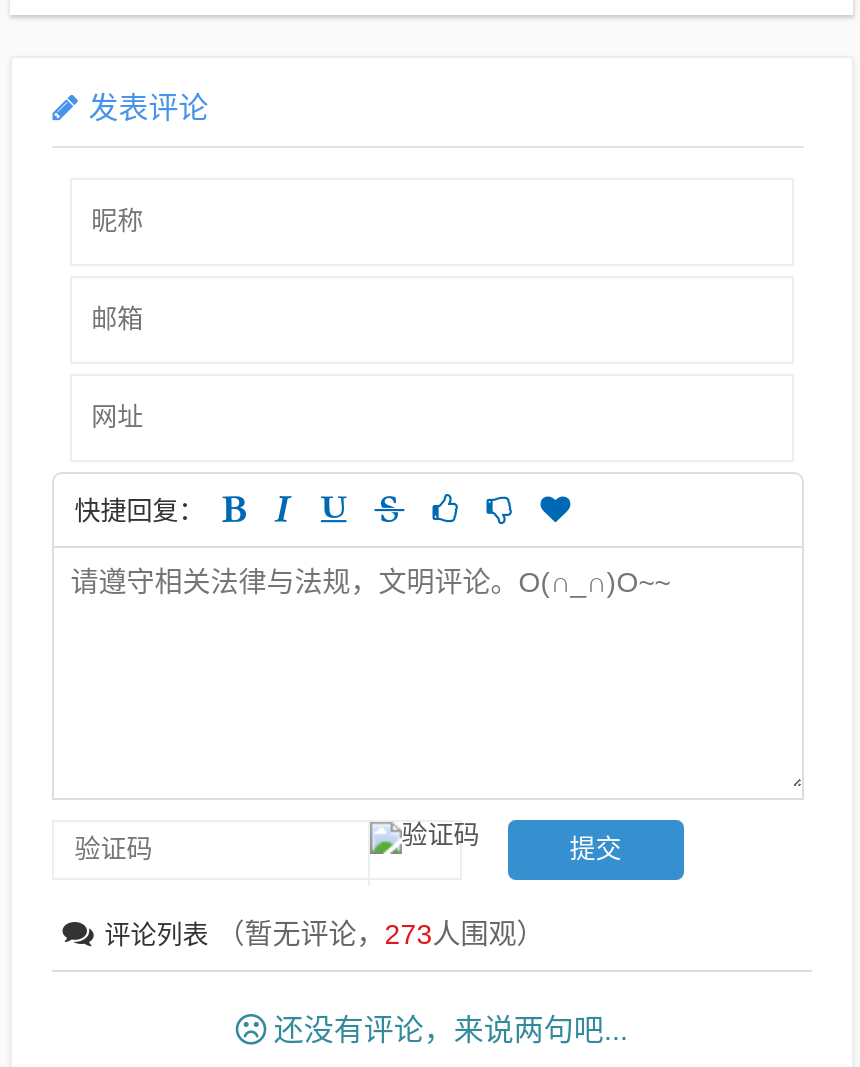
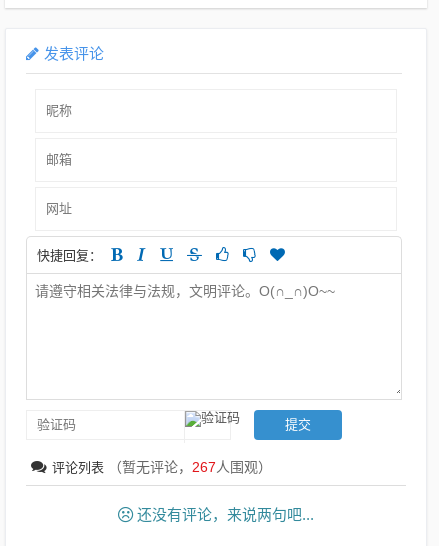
- 评论列表（暂无评论，273人围观）
+ 评论列表（暂无评论，267人围观）
